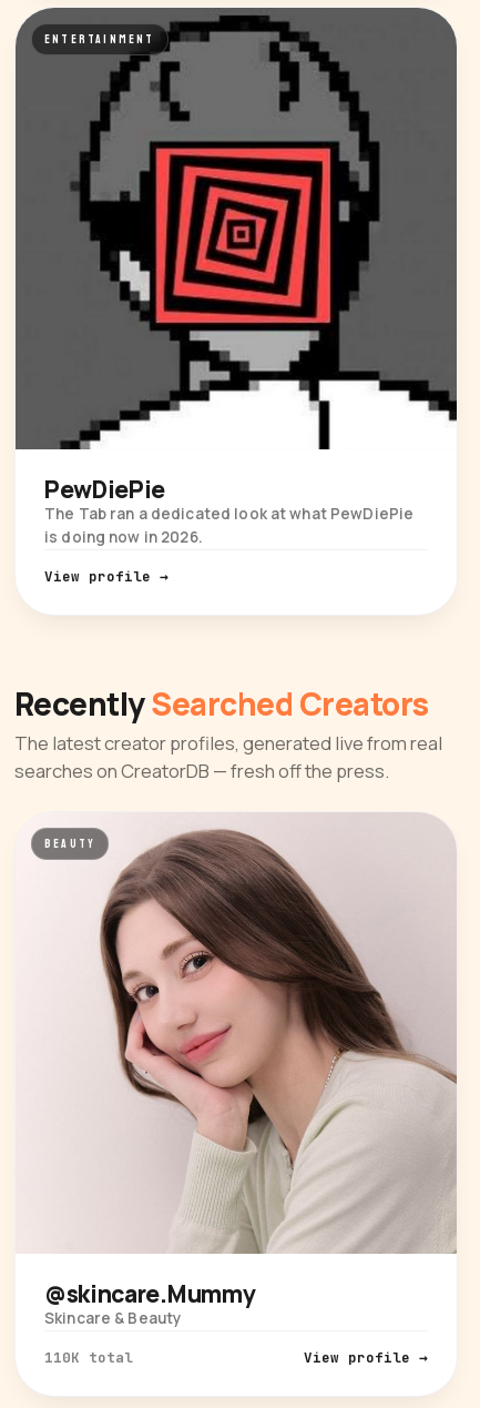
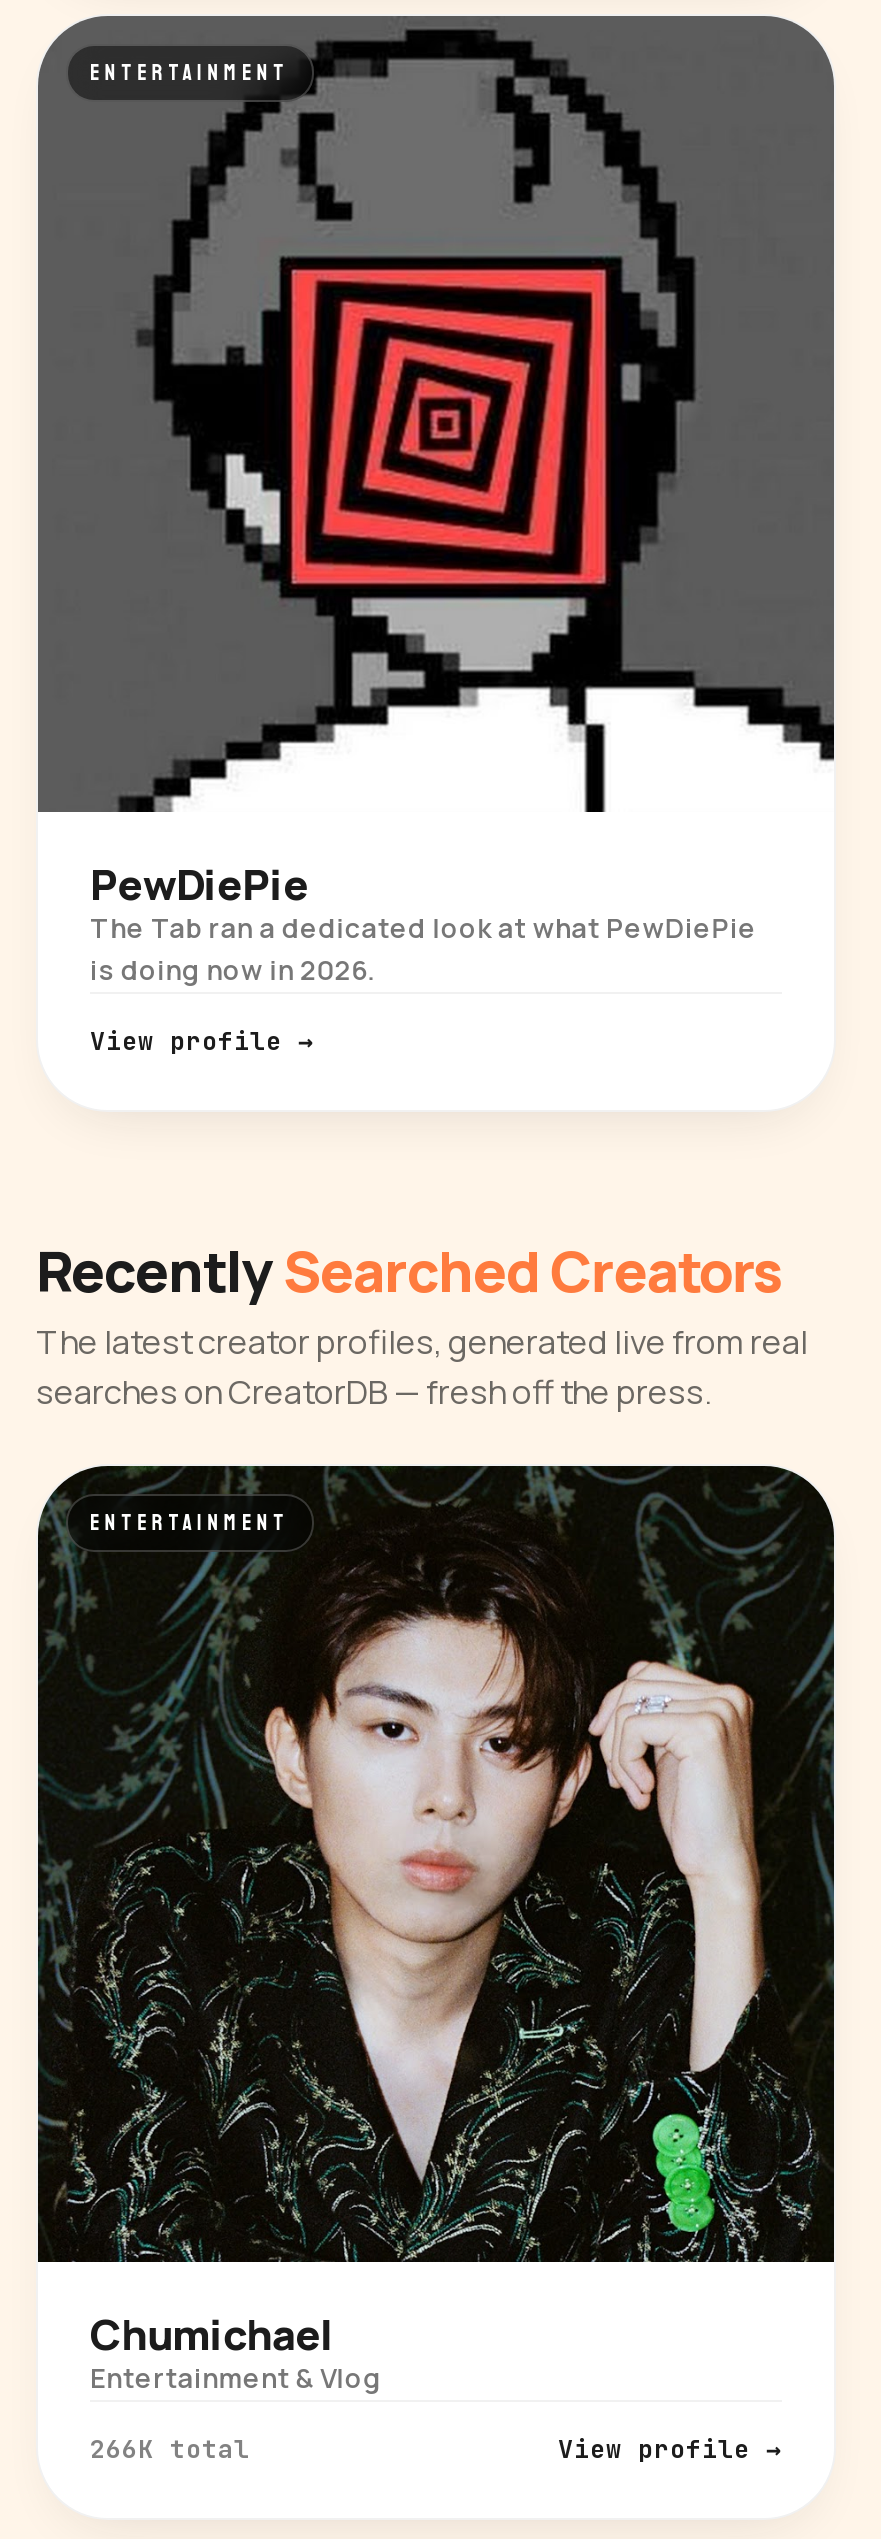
- [image]
- BEAUTY
+ [image]
+ ENTERTAINMENT

- @skincare.Mummy
- Skincare & Beauty
+ Chumichael
+ Entertainment & Vlog

- 110K total
+ 266K total
